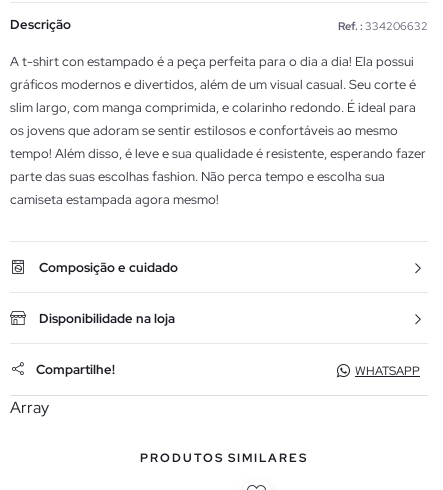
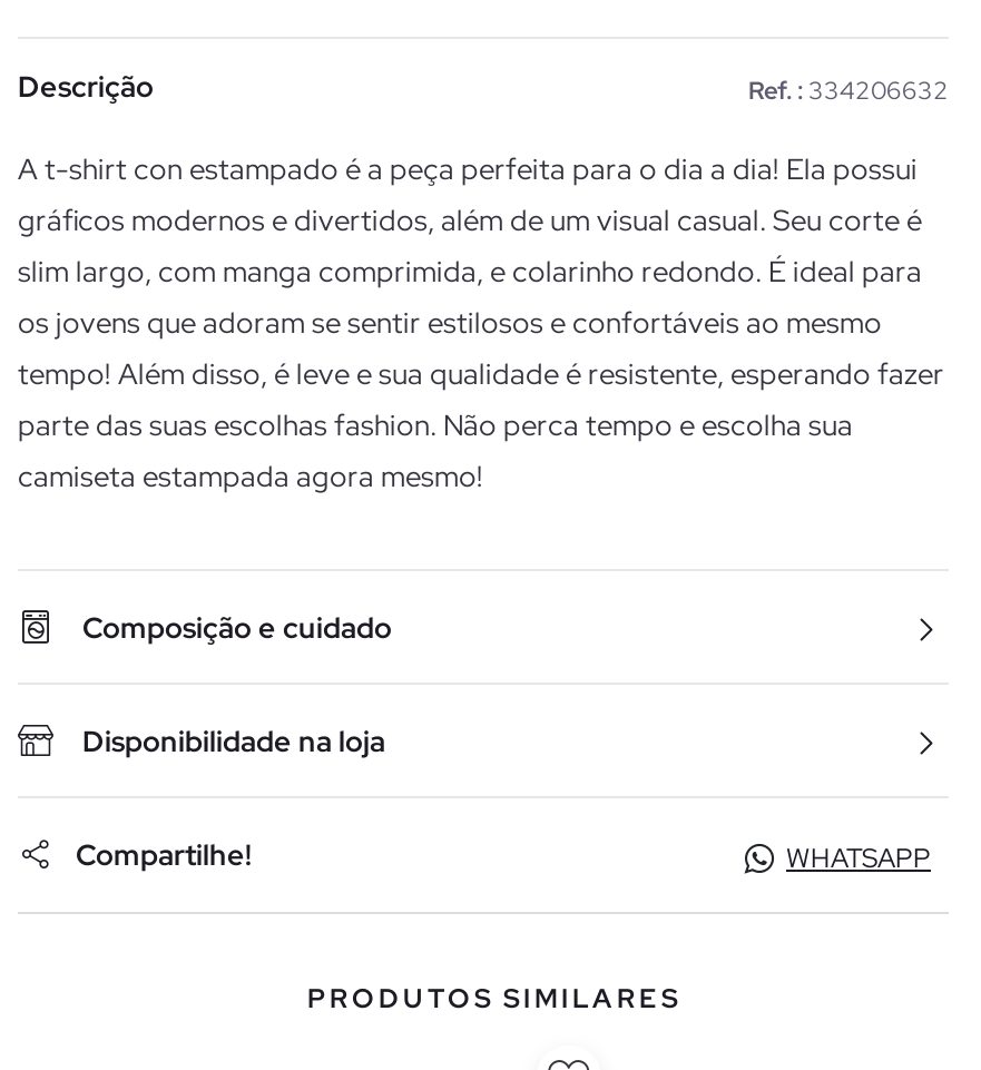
- Array
